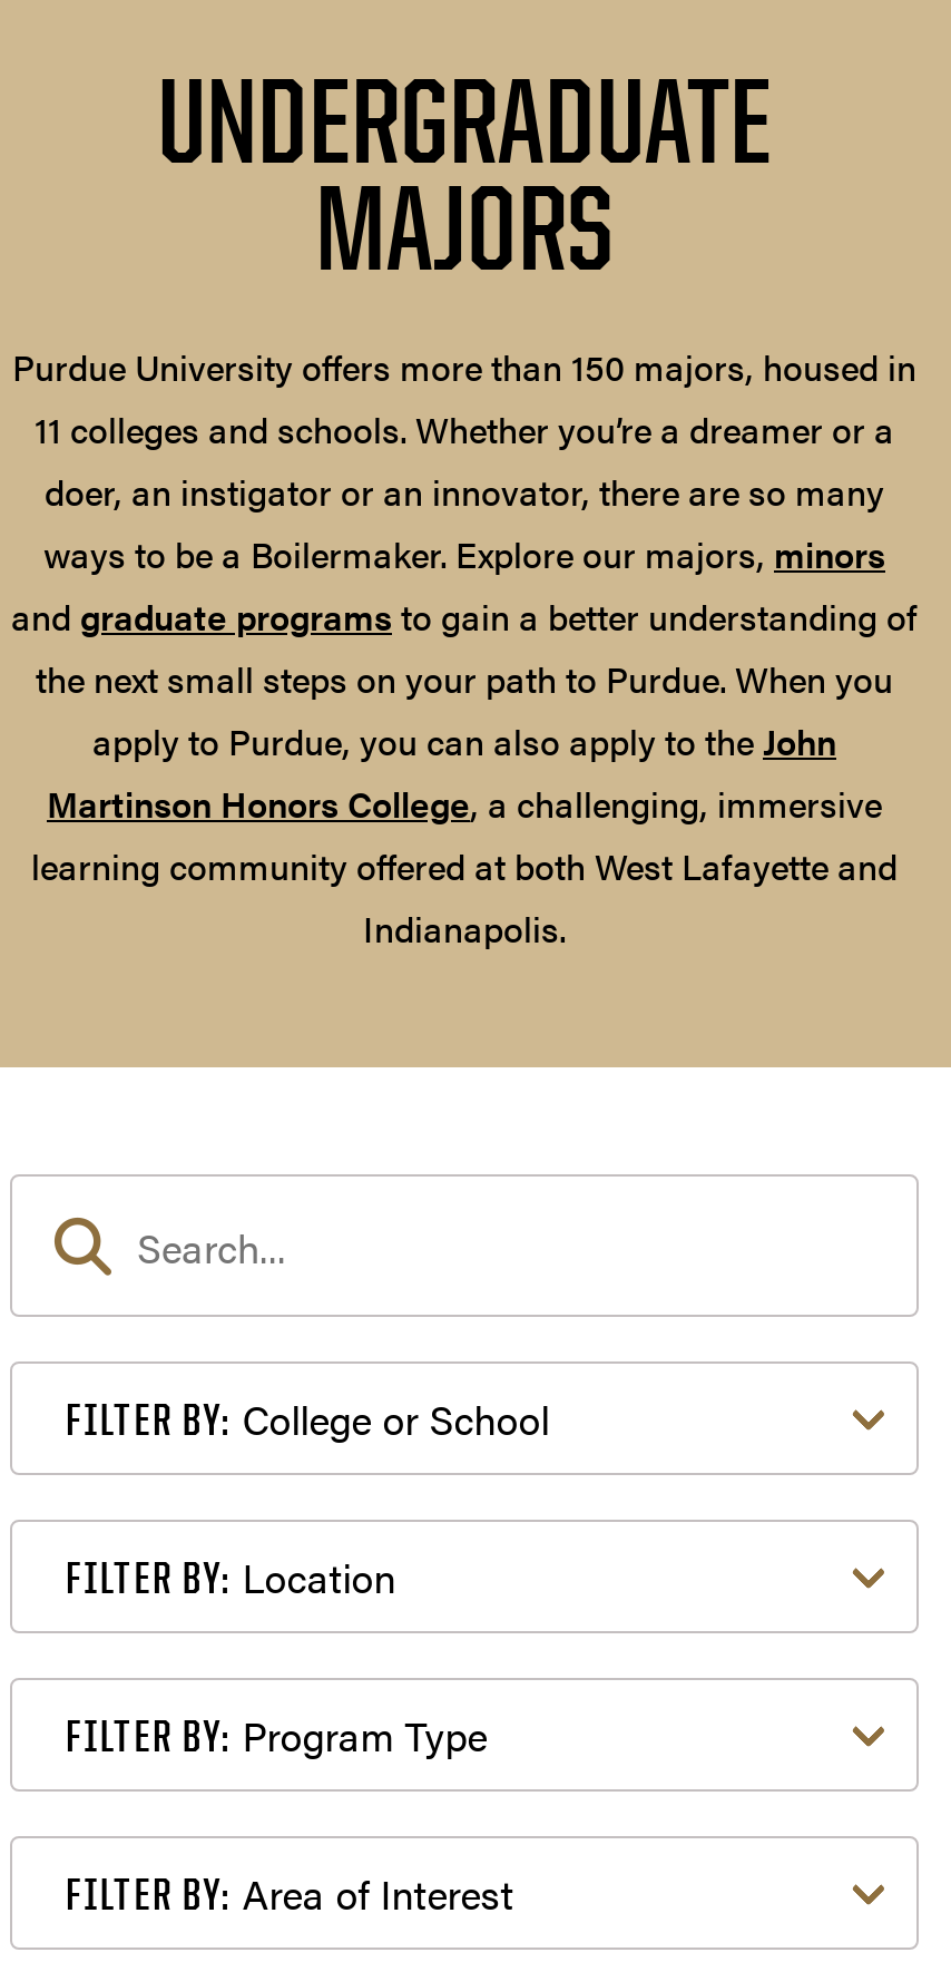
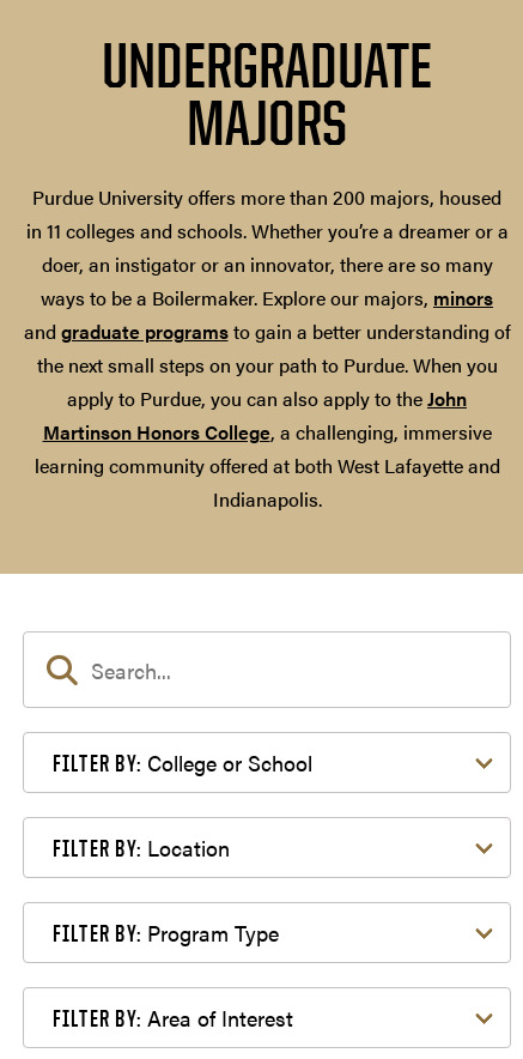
- Purdue University offers more than 150 majors, housed in
- 11 colleges and schools. Whether you’re a dreamer or a
+ Purdue University offers more than 200 majors, housed
+ in 11 colleges and schools. Whether you’re a dreamer or a
